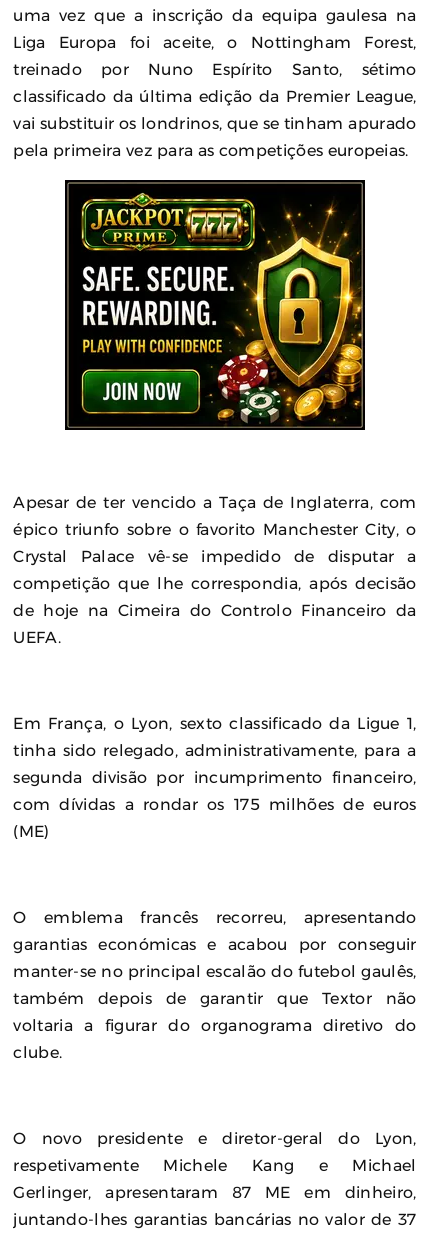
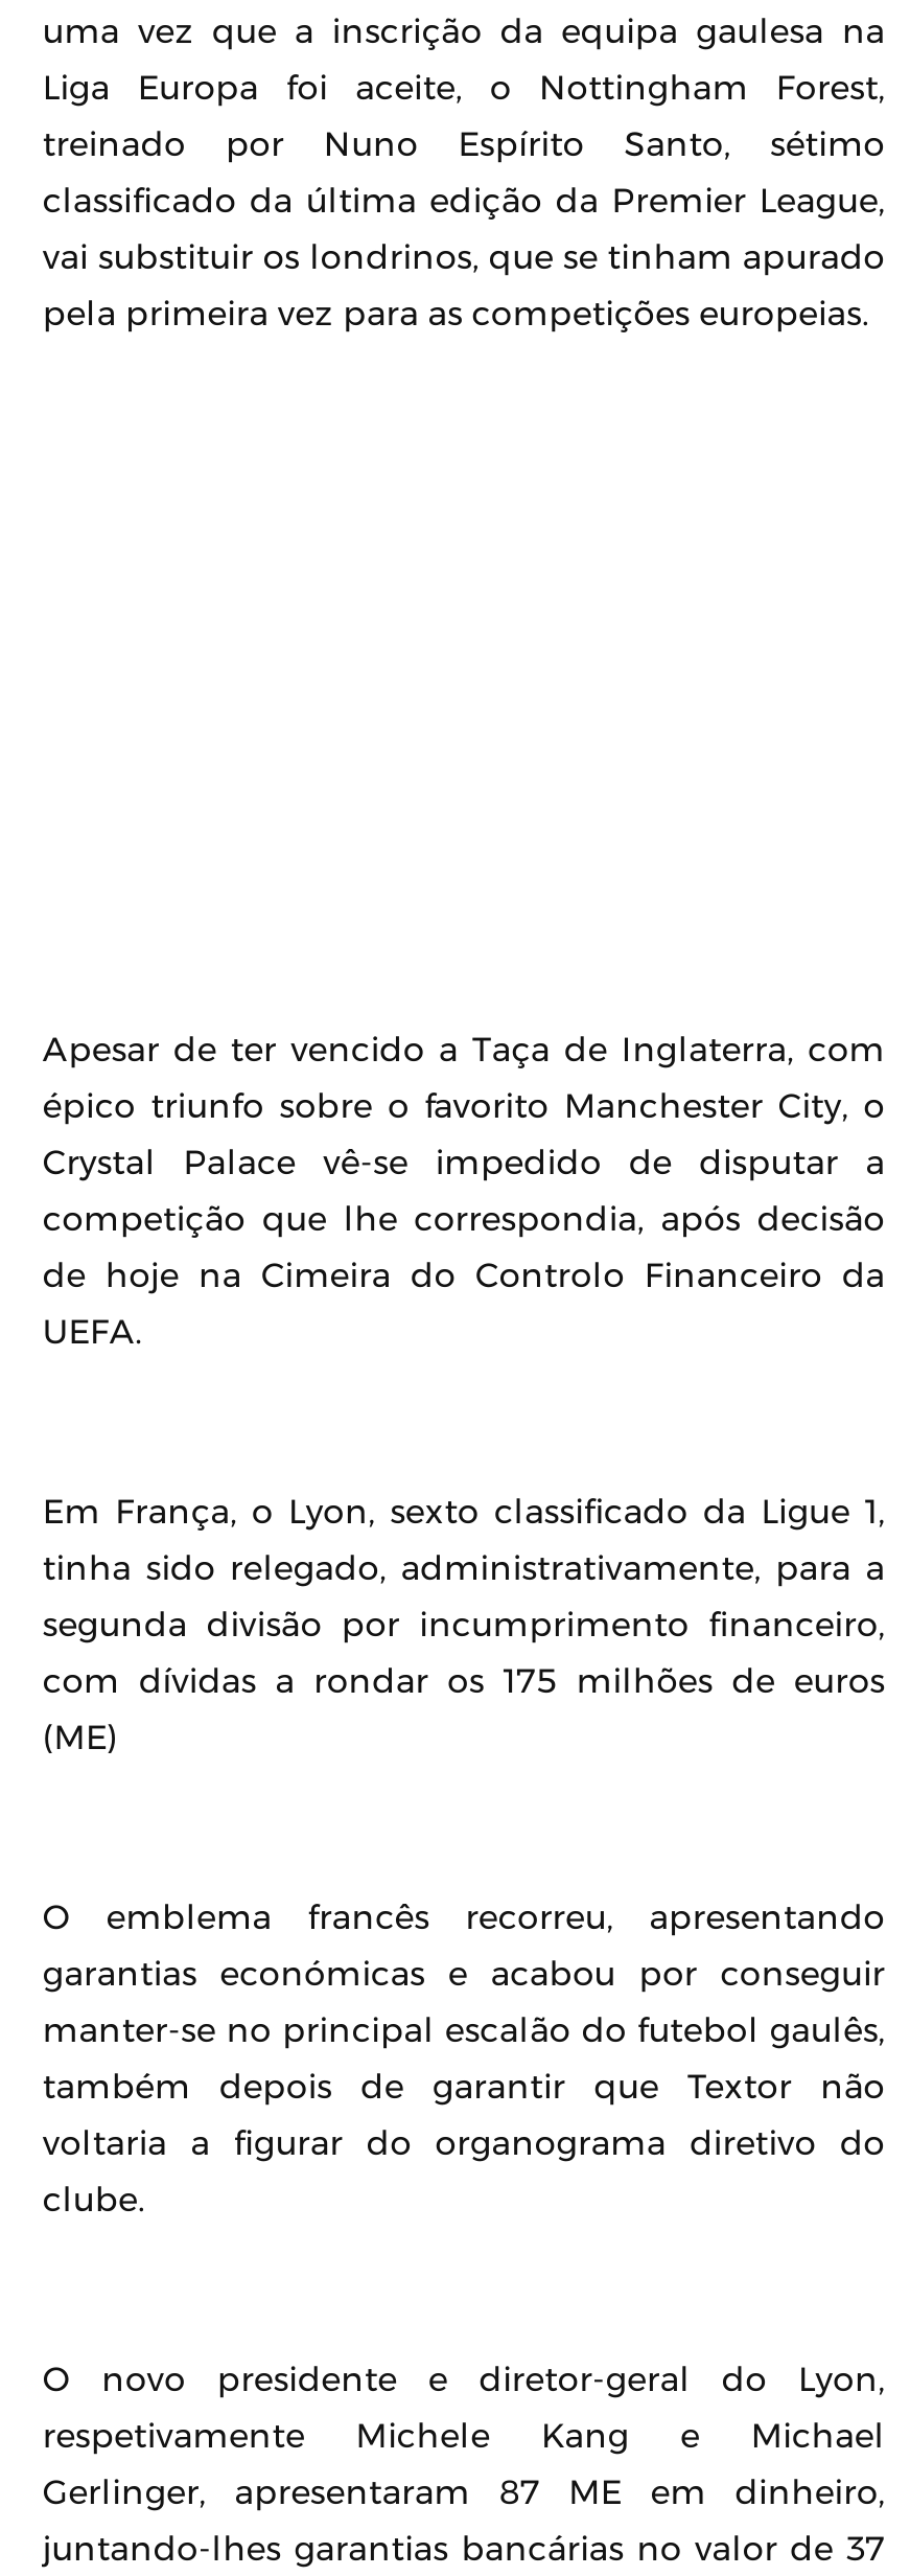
- [image]
